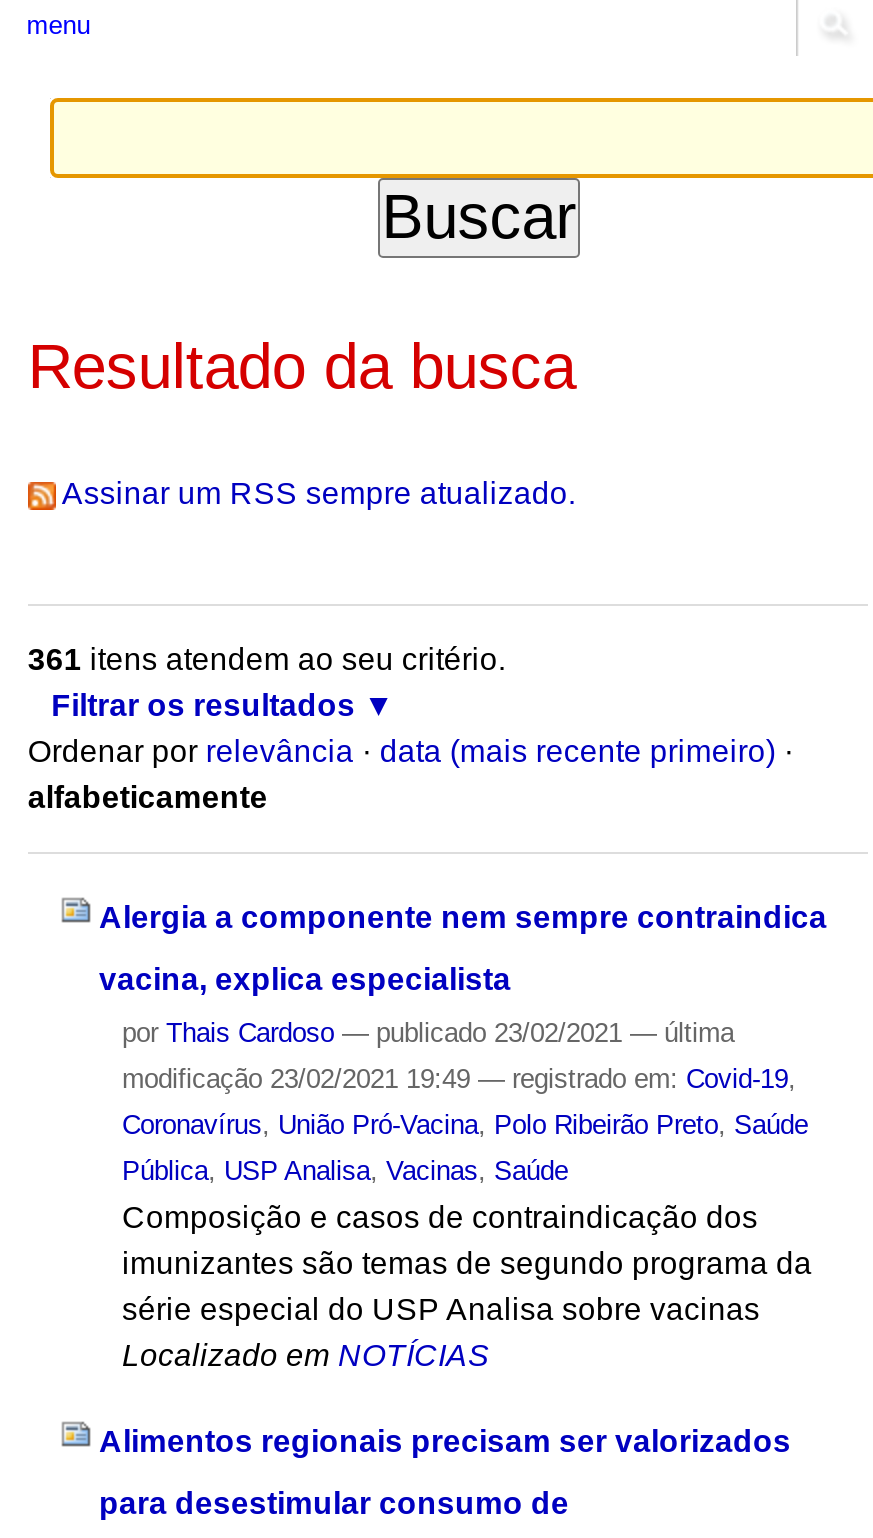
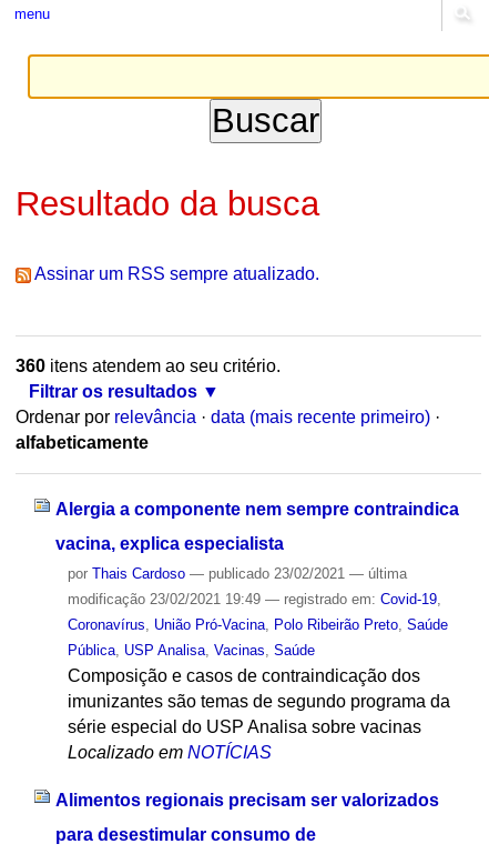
- 361 itens atendem ao seu critério.
+ 360 itens atendem ao seu critério.
